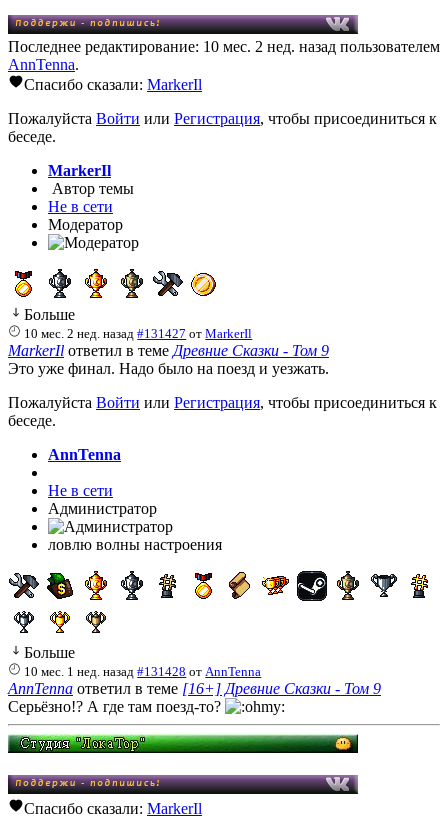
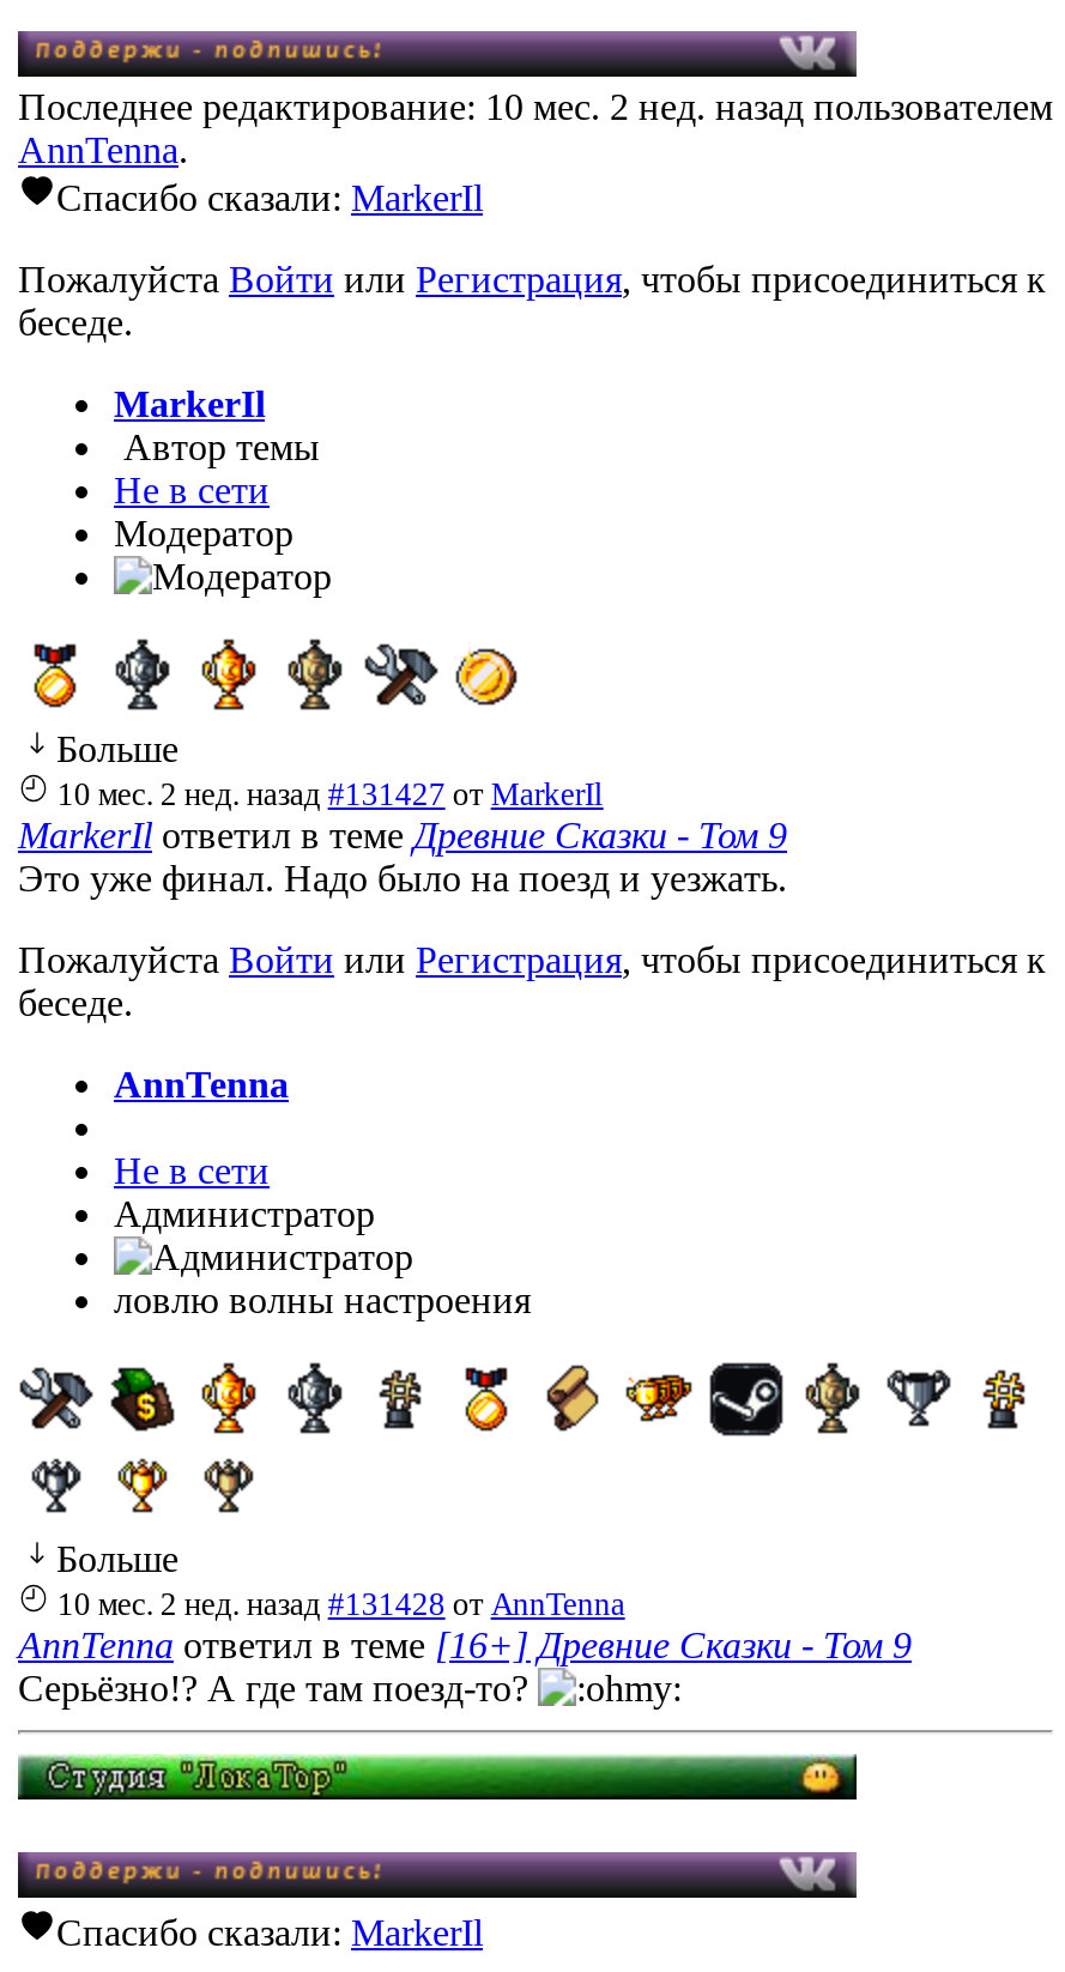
- 10 мес. 1 нед. назад #131428 от AnnTenna
+ 10 мес. 2 нед. назад #131428 от AnnTenna
